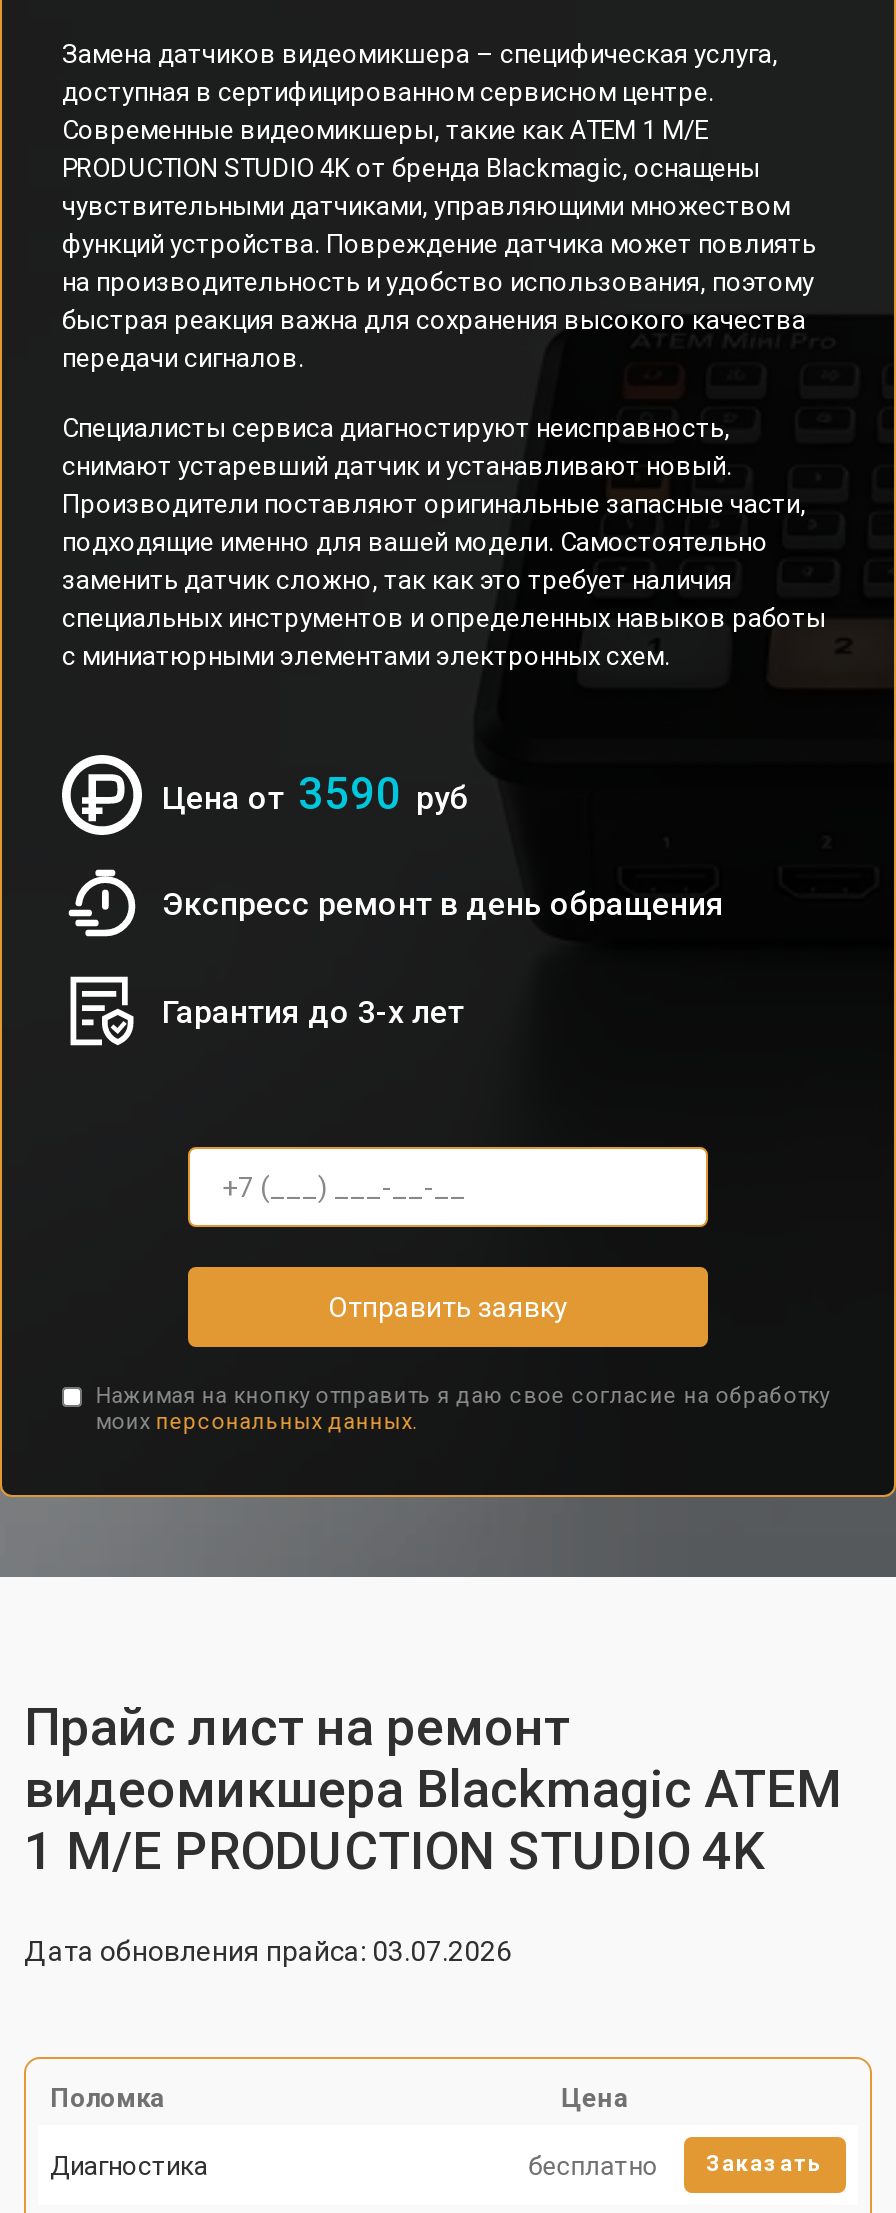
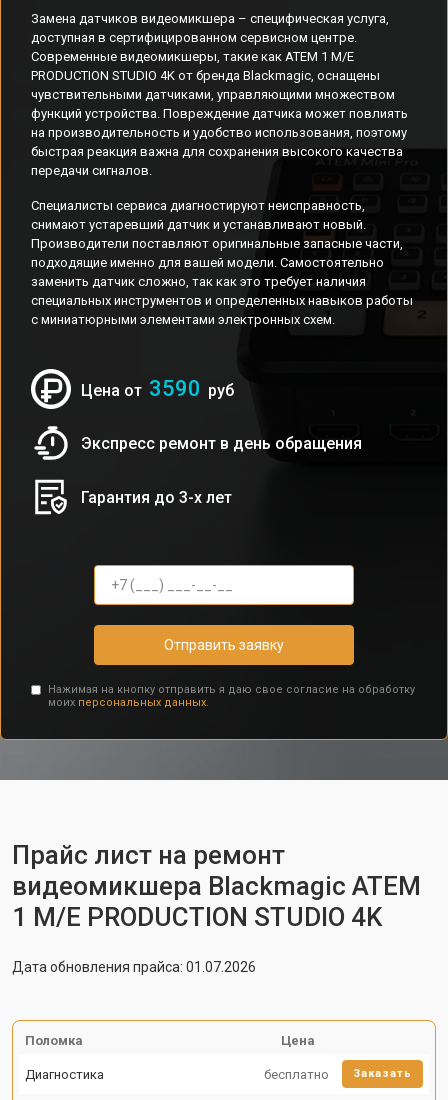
- Дата обновления прайса: 03.07.2026
+ Дата обновления прайса: 01.07.2026
